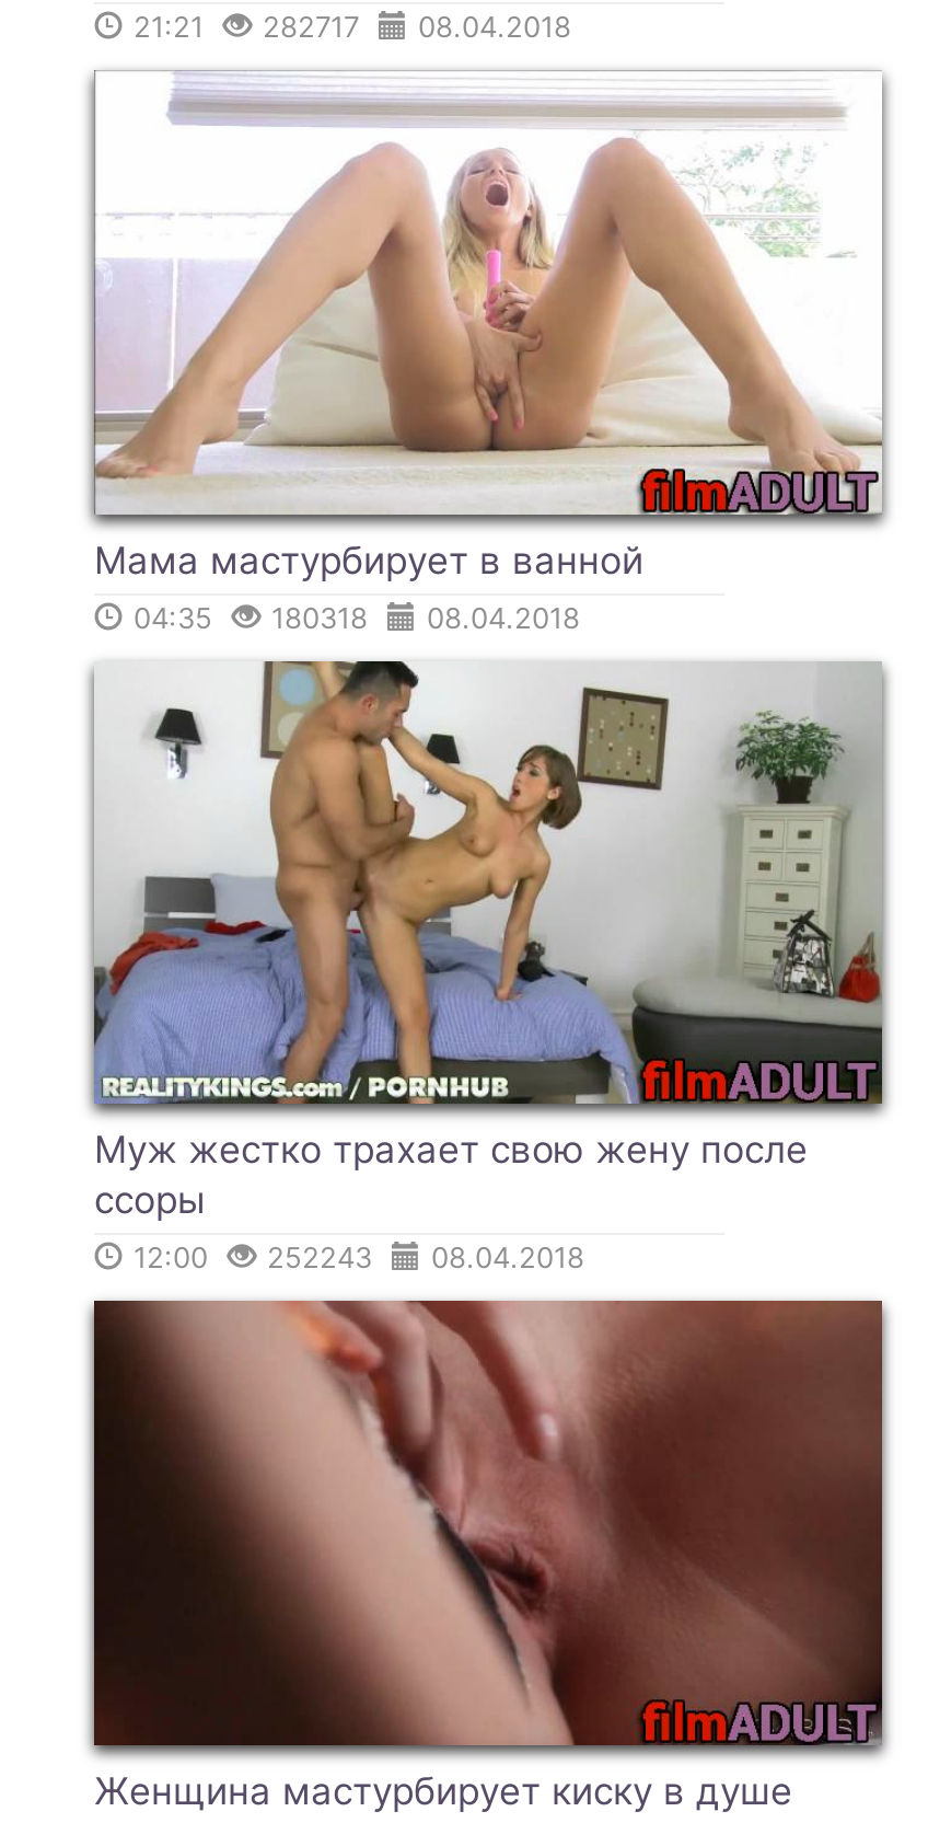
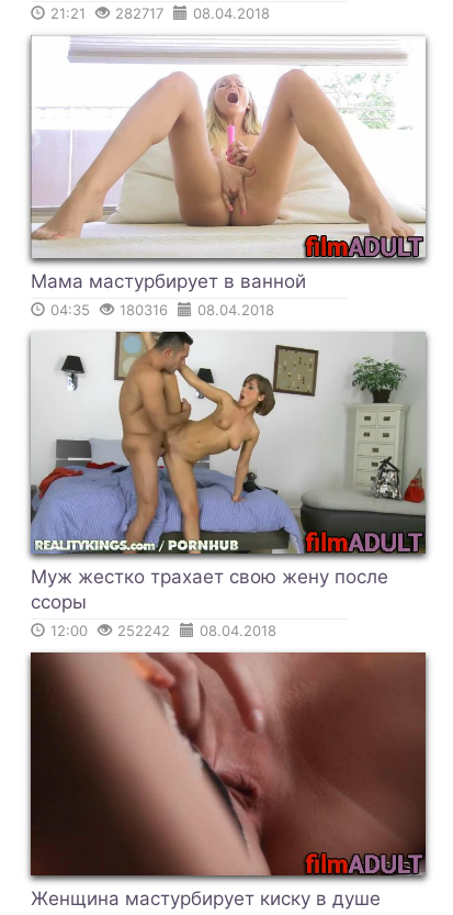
- 04:35 180318 08.04.2018
+ 04:35 180316 08.04.2018

- 12:00 252243 08.04.2018
+ 12:00 252242 08.04.2018
